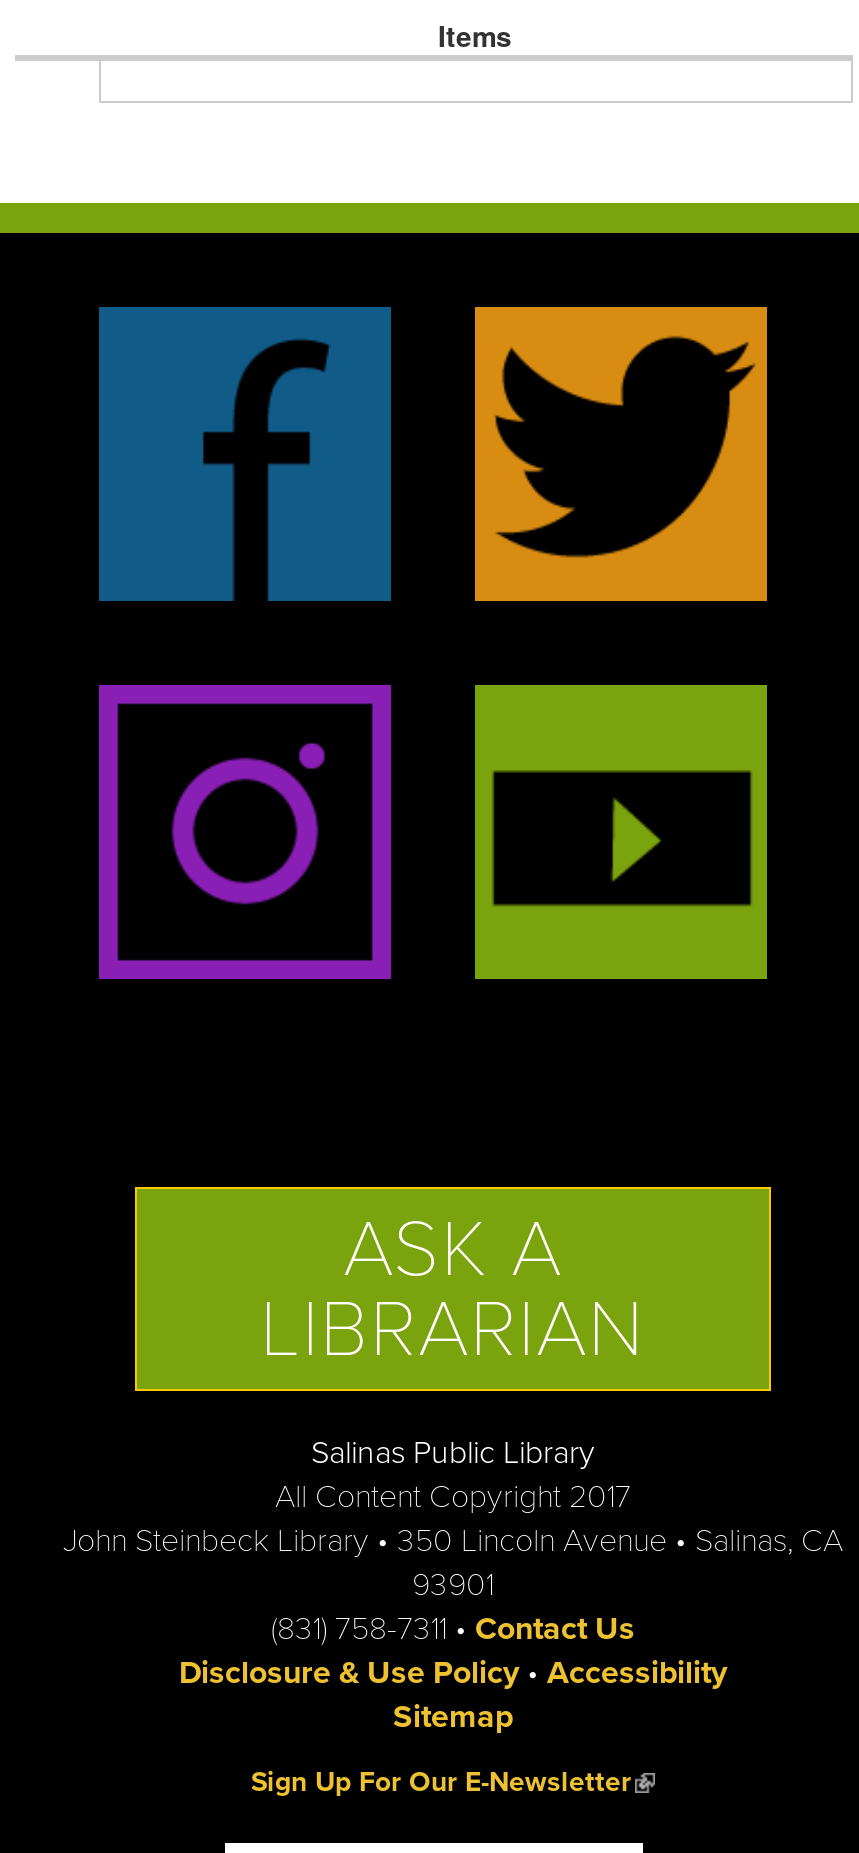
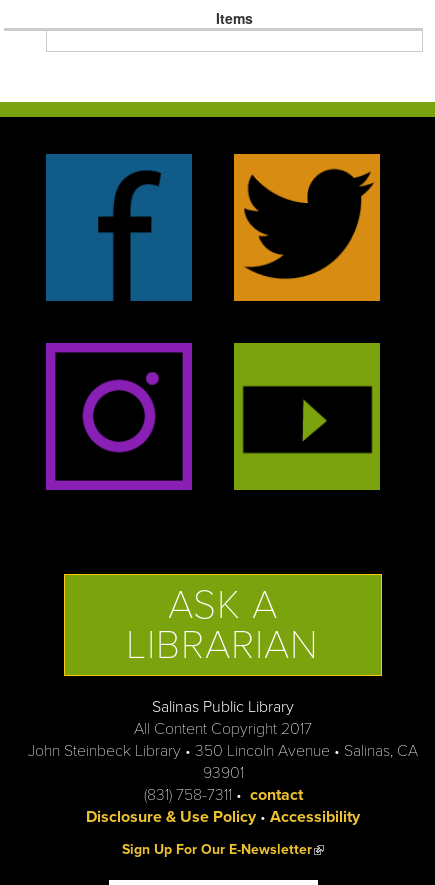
- (831) 758-7311 • Contact Us
+ (831) 758-7311 • contact

- Sitemap
